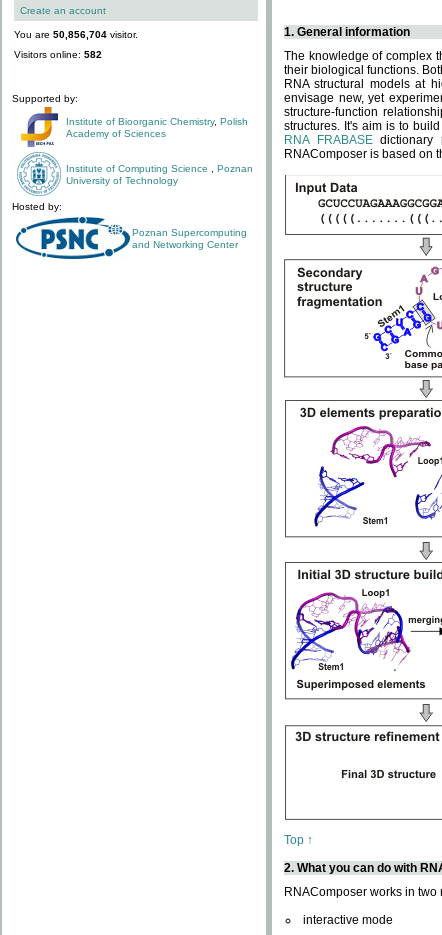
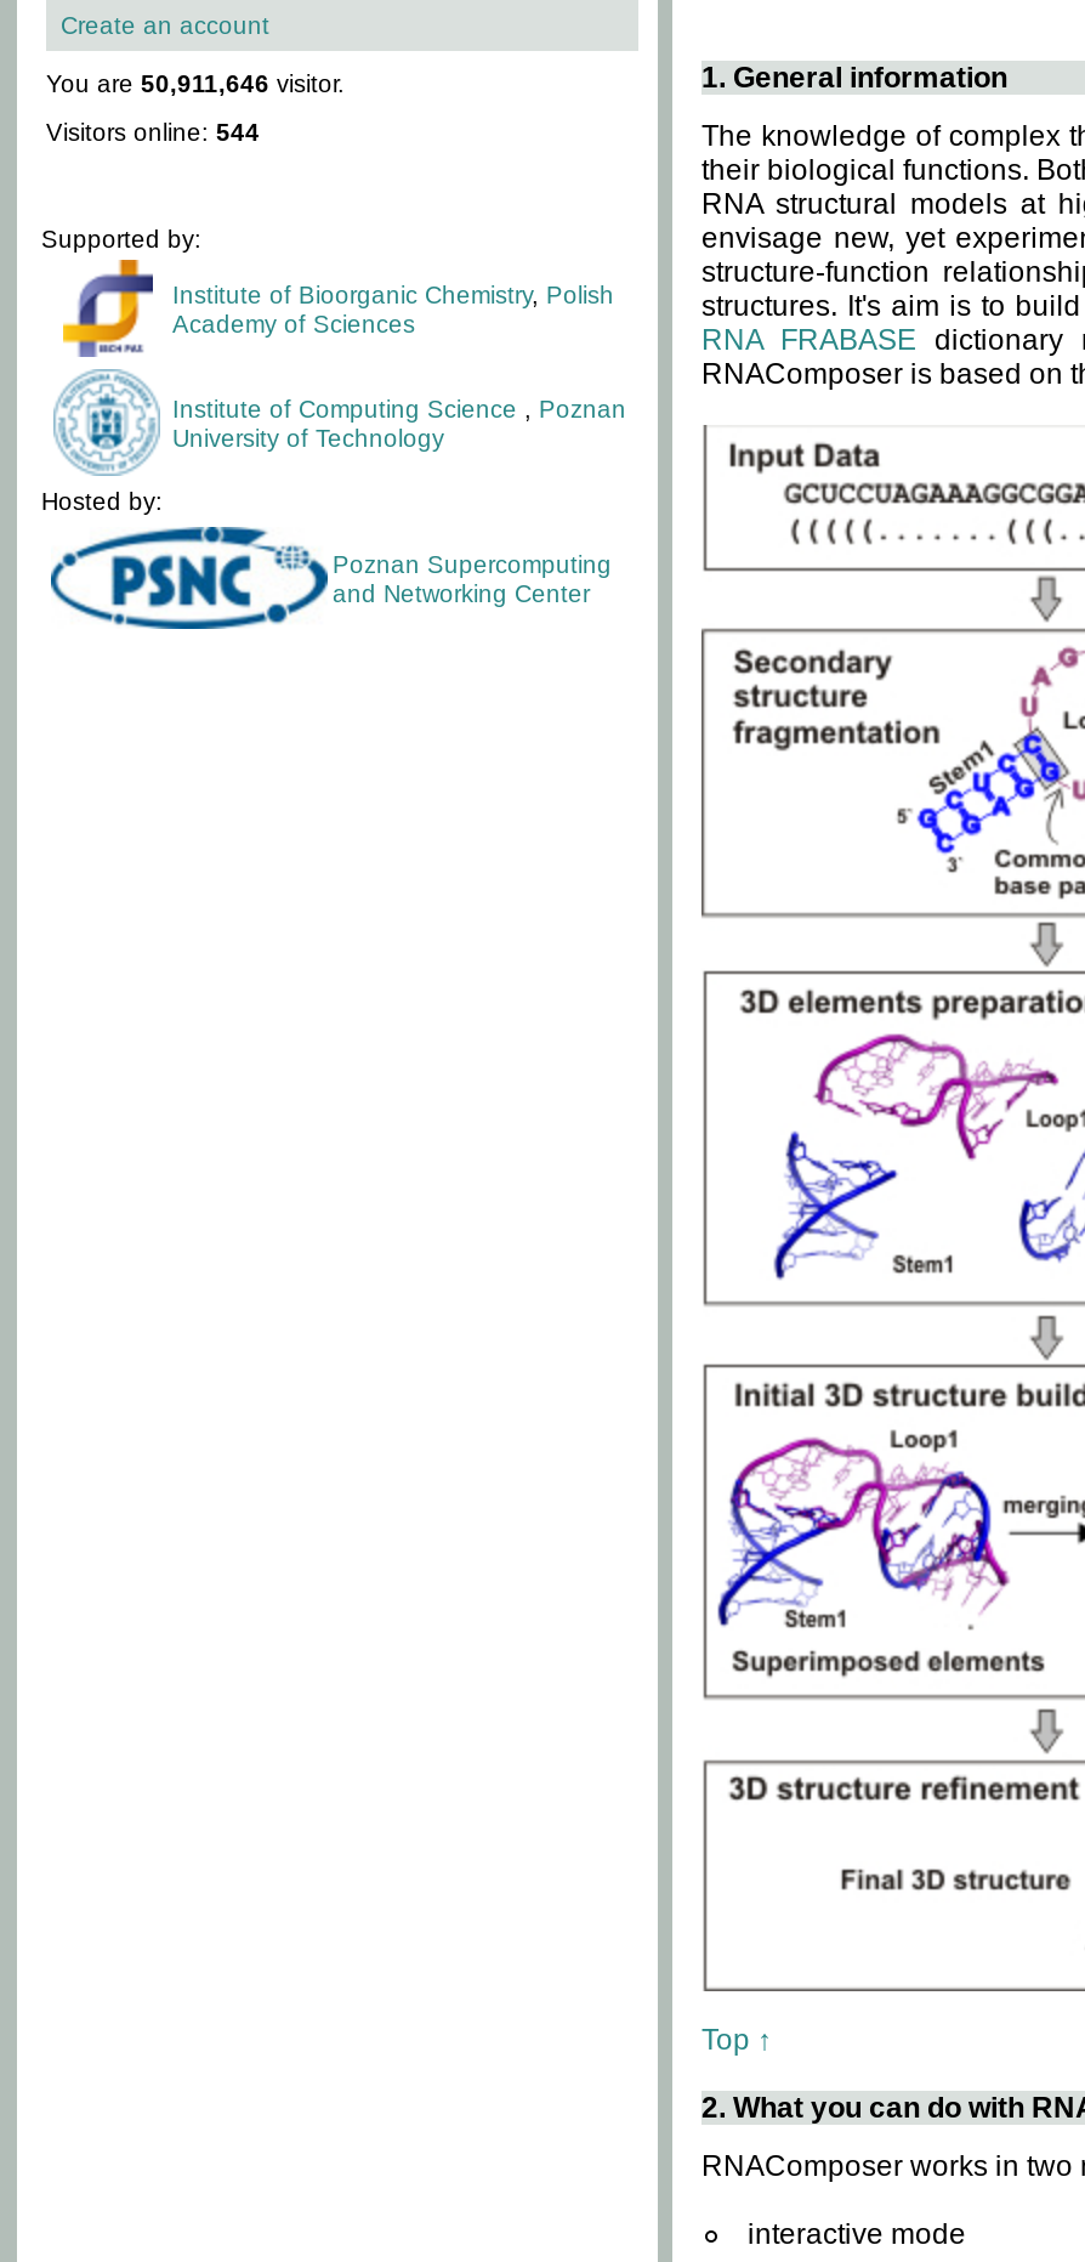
- You are 50,856,704 visitor.
+ You are 50,911,646 visitor.

- Visitors online: 582
+ Visitors online: 544
